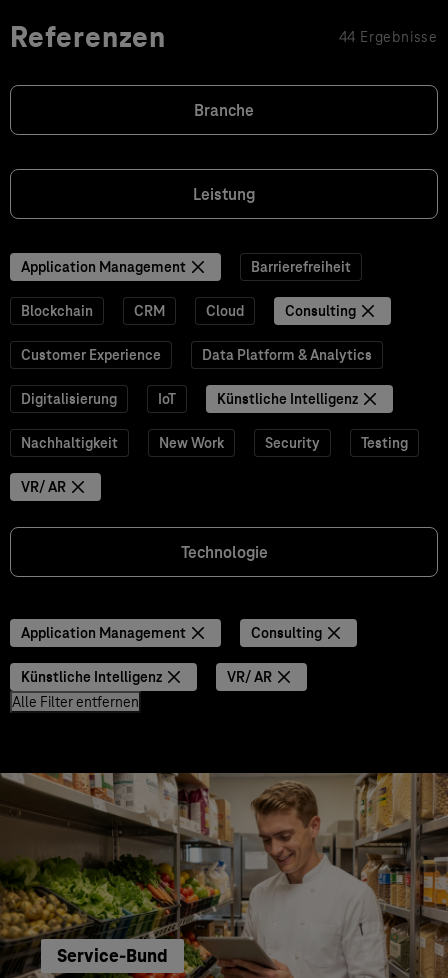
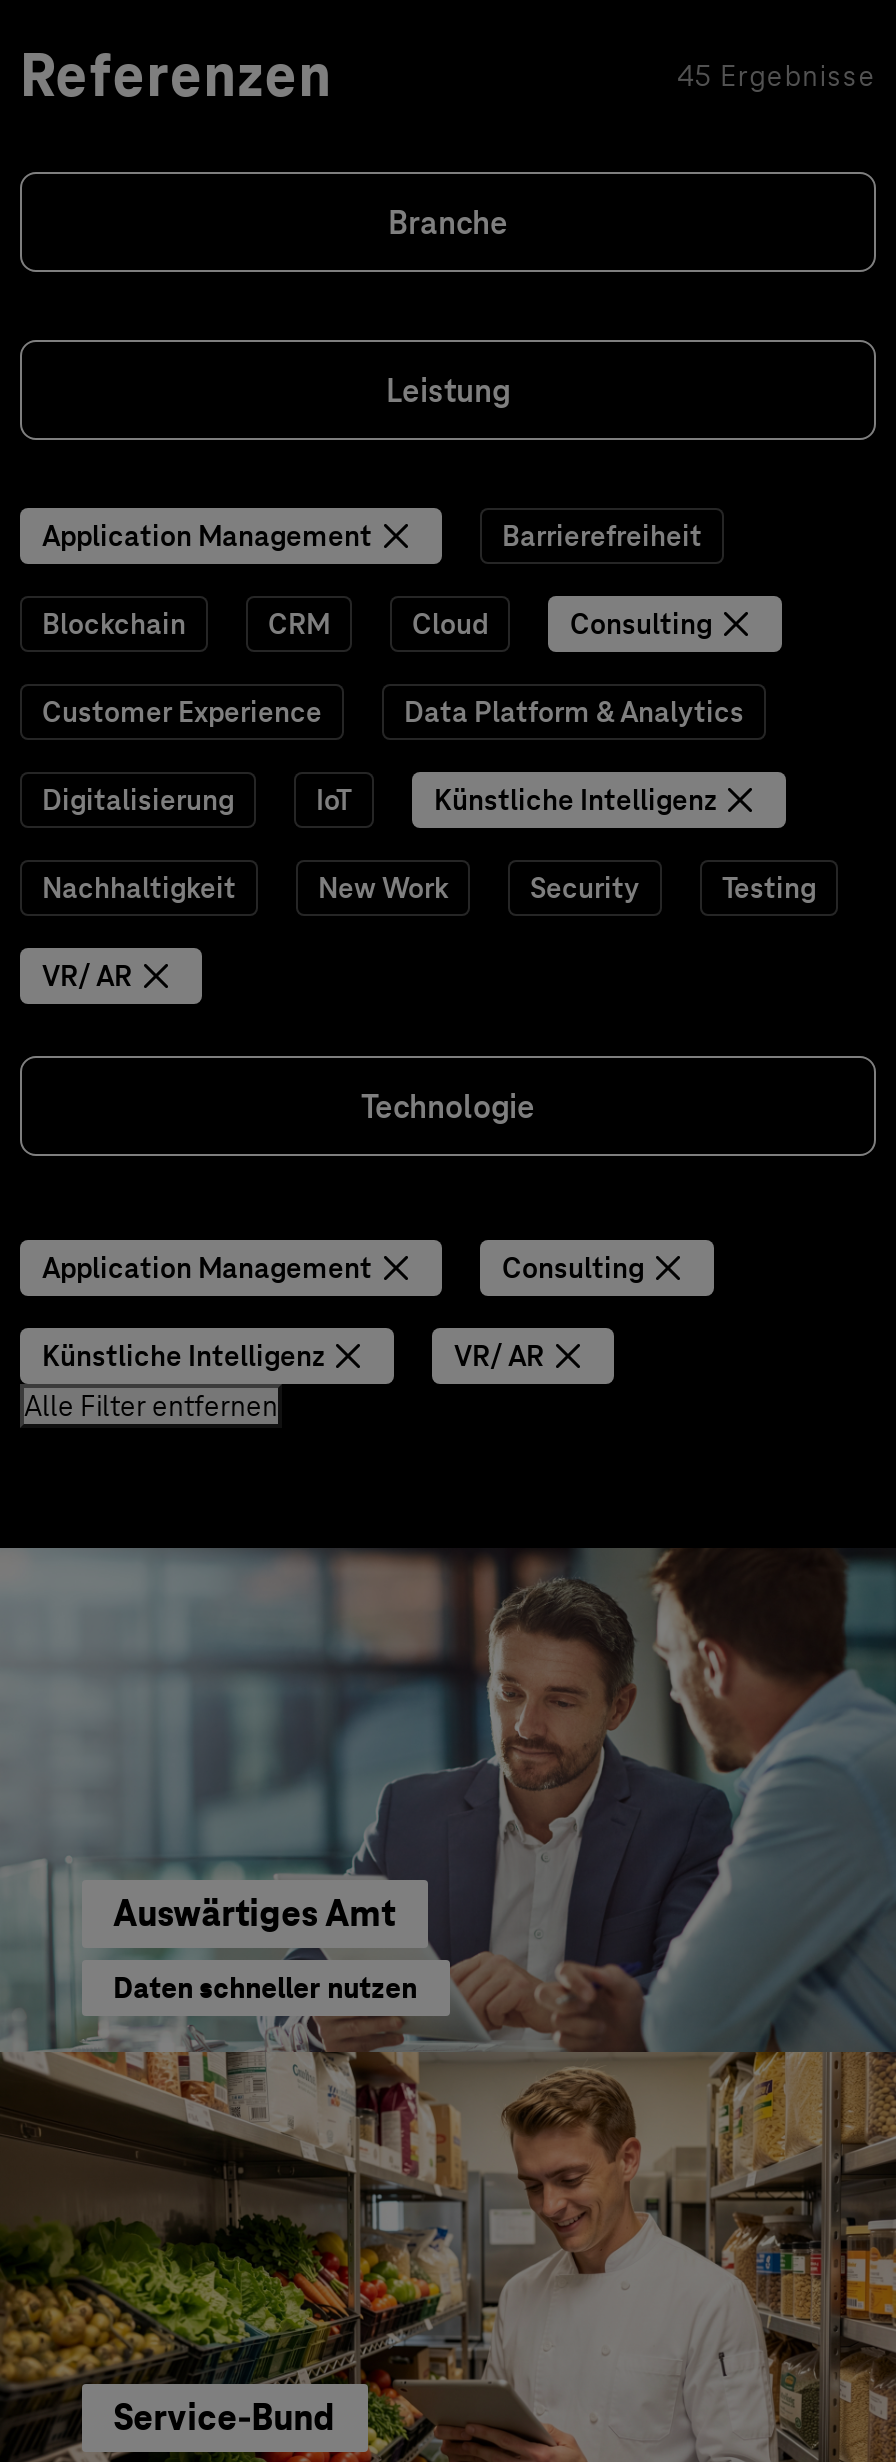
- 44 Ergebnisse
+ 45 Ergebnisse

+ [image]
+ Auswärtiges Amt
+ Daten schneller nutzen
